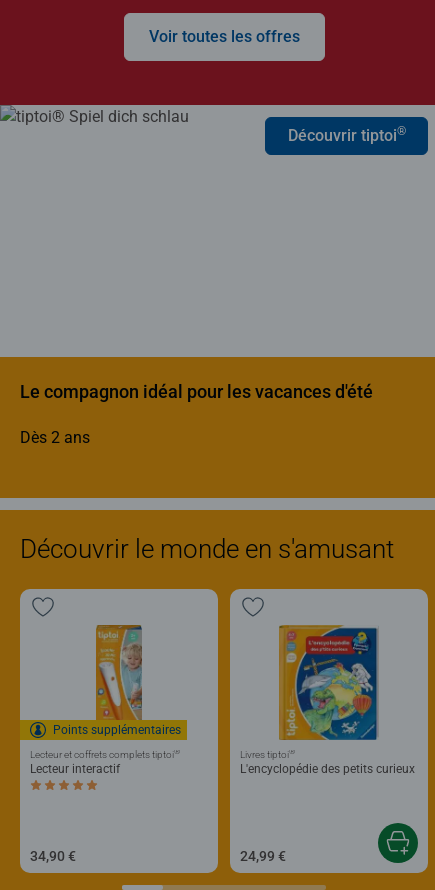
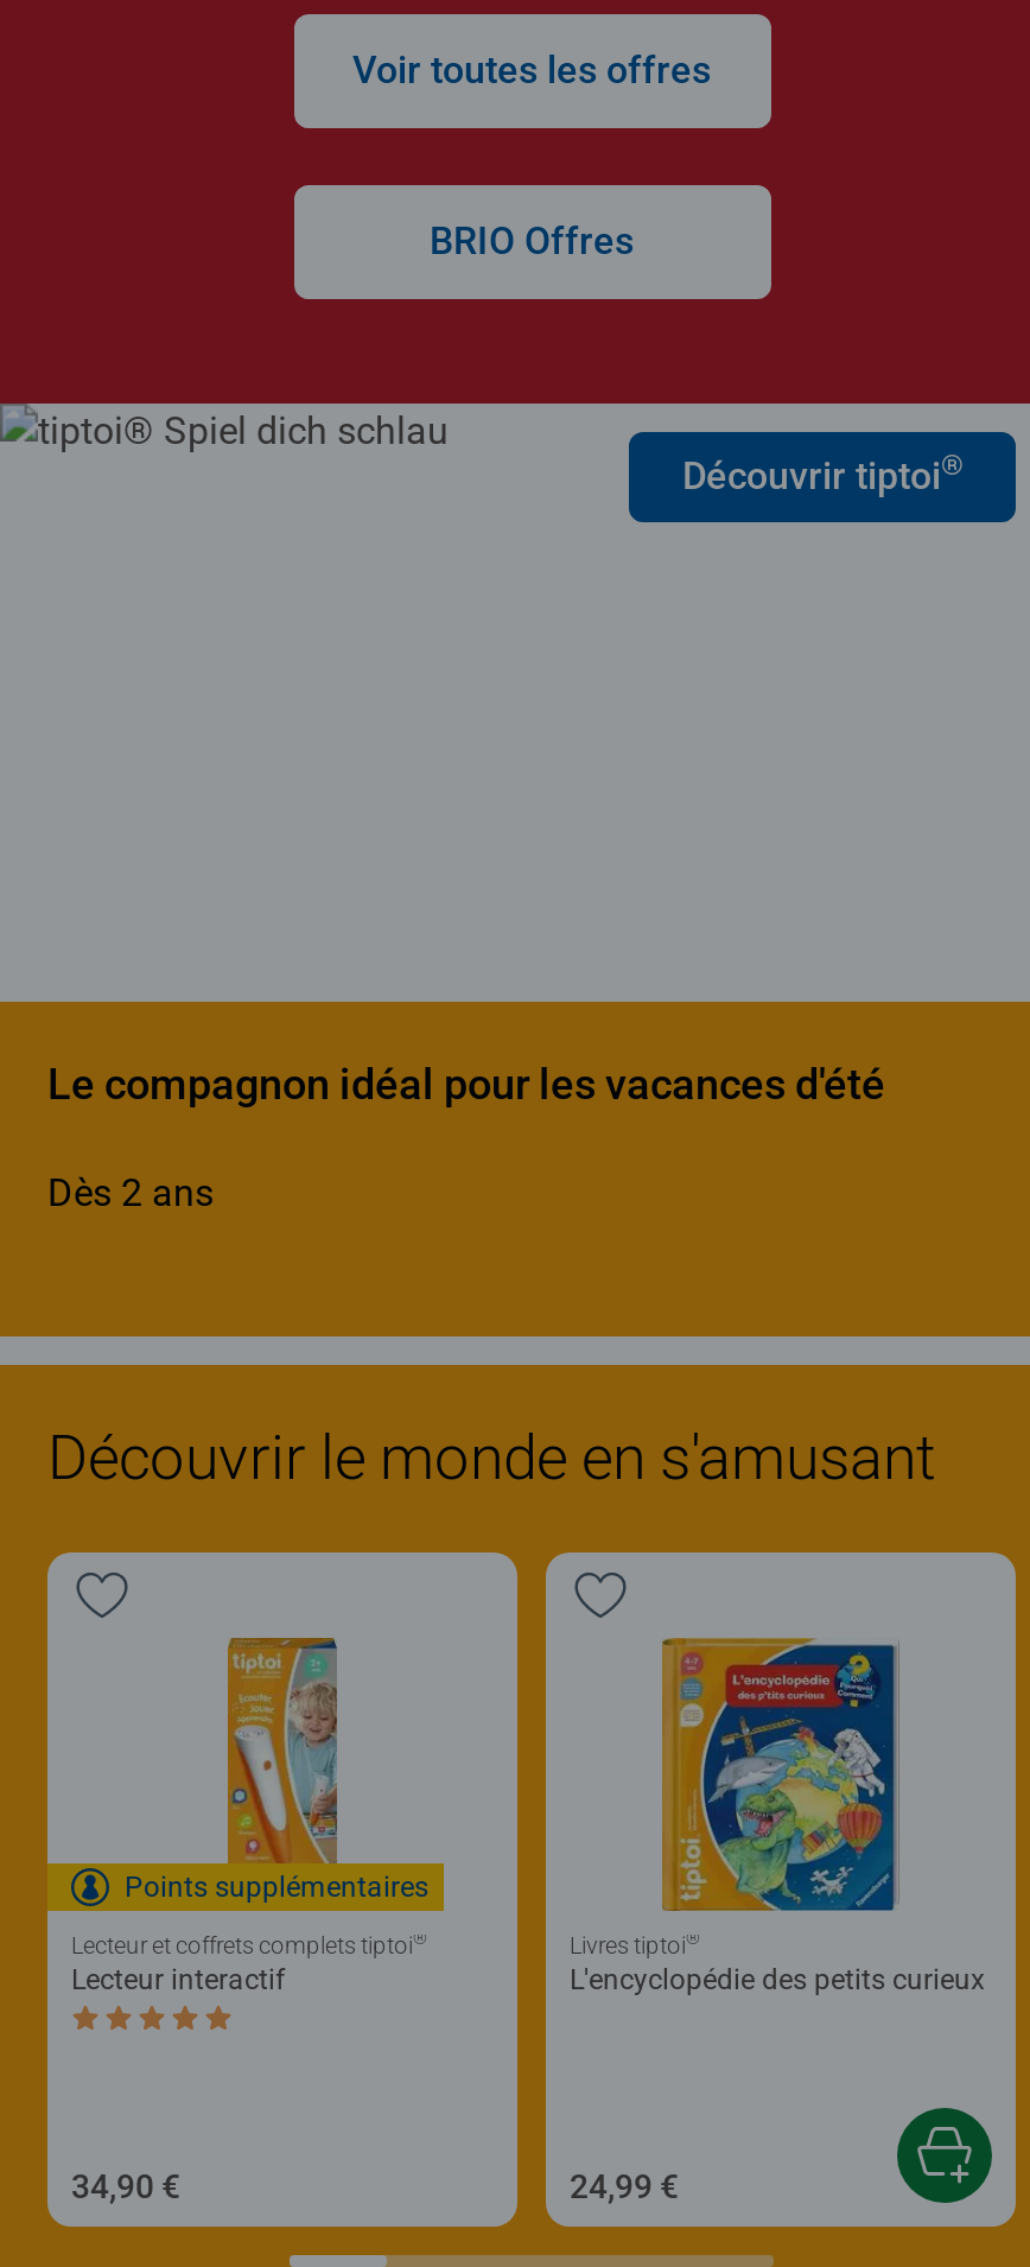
+ BRIO Offres
